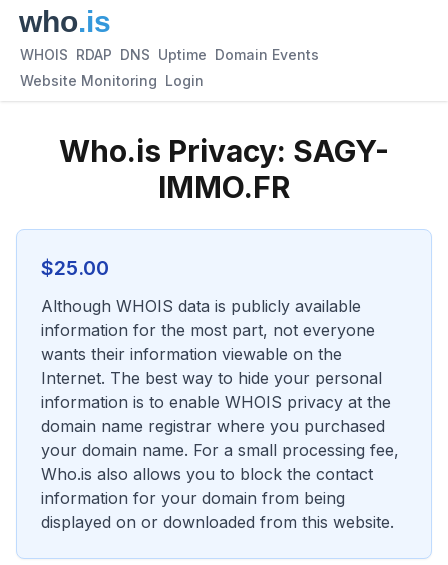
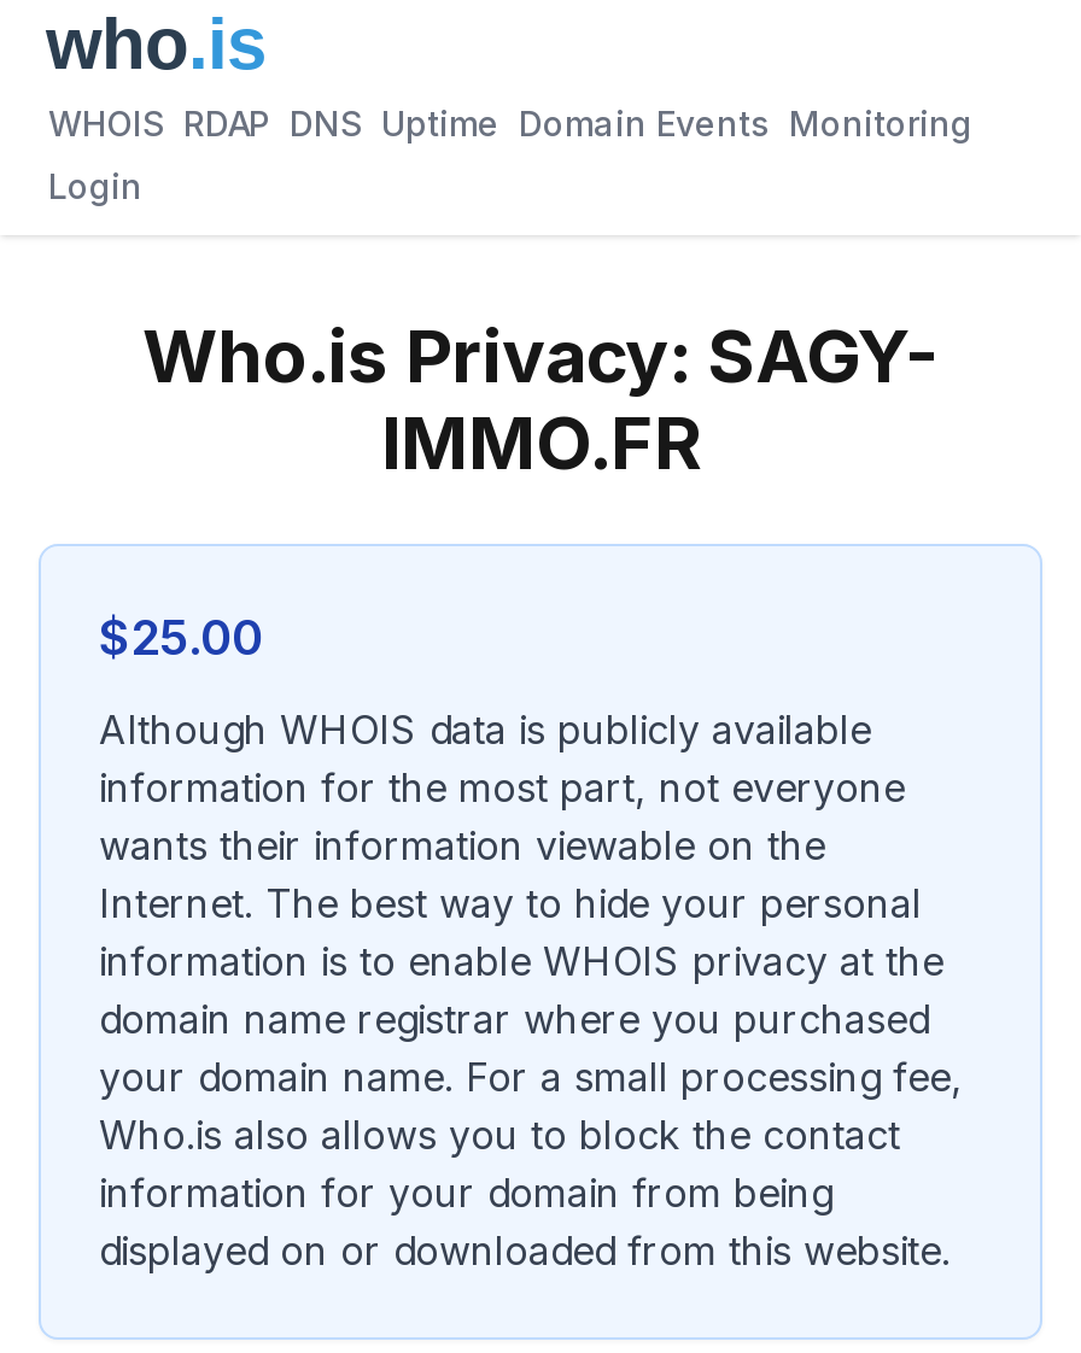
- WHOIS RDAP DNS Uptime Domain Events
+ WHOIS RDAP DNS Uptime Domain Events Monitoring

- Website Monitoring Login
+ Login
